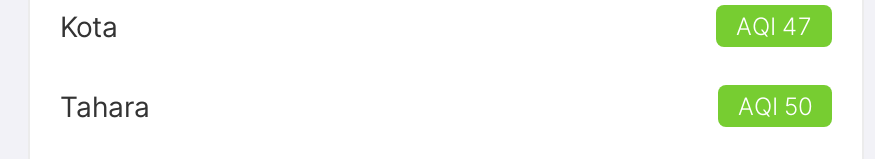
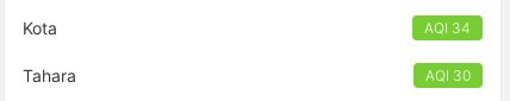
- AQI 47
+ AQI 34

- AQI 50
+ AQI 30
